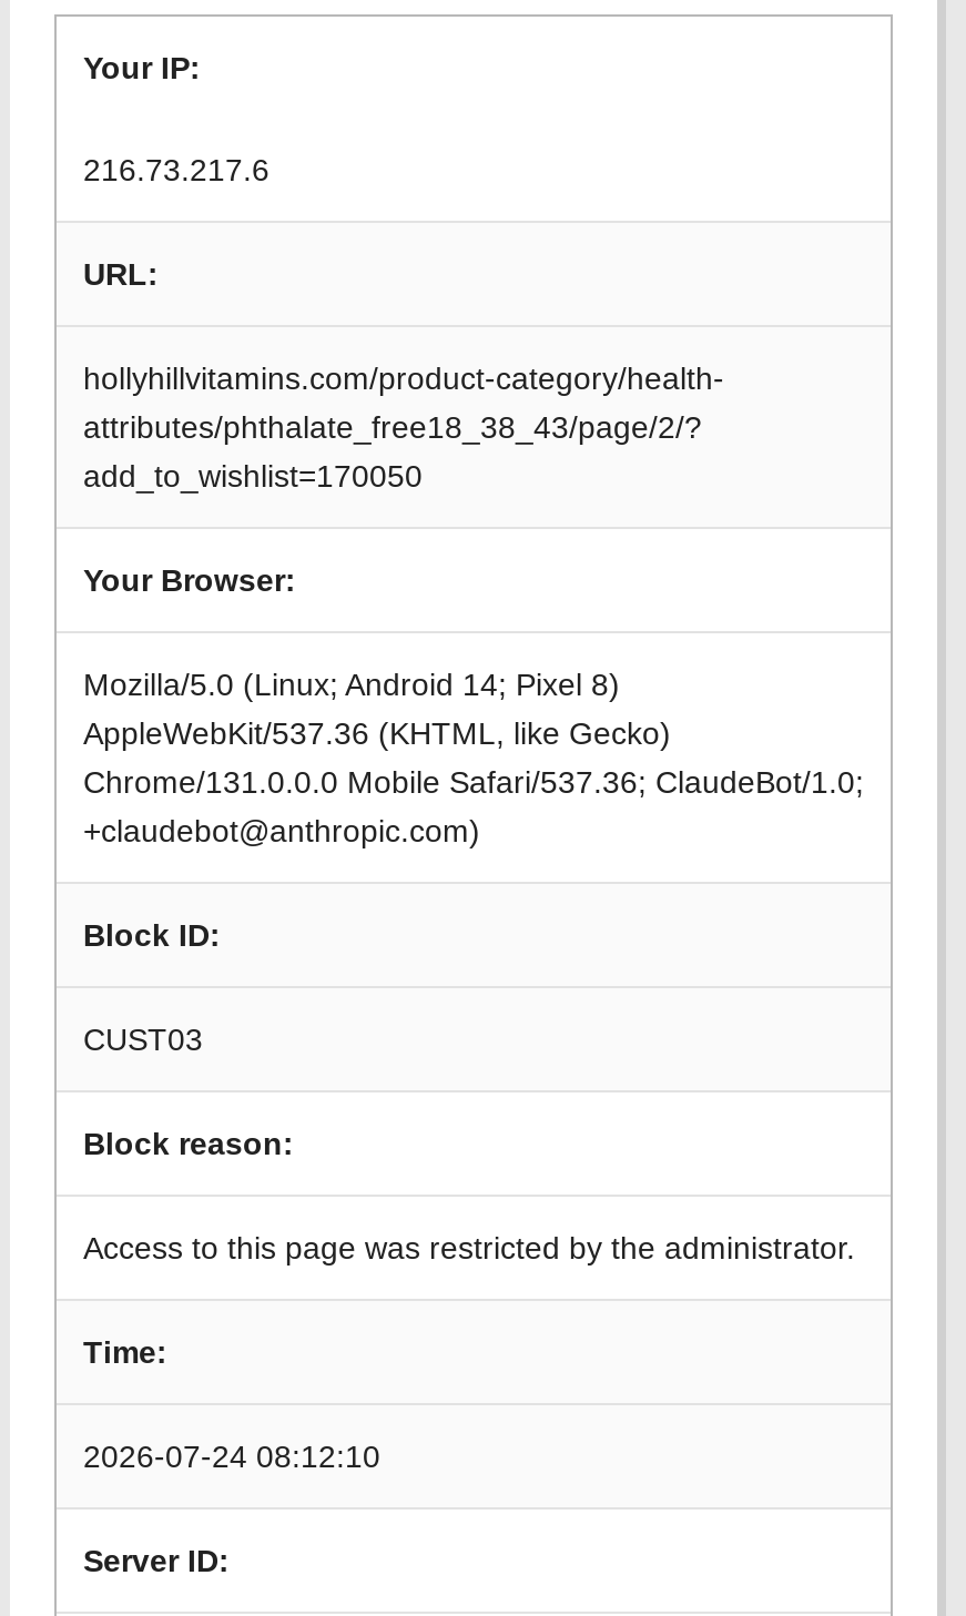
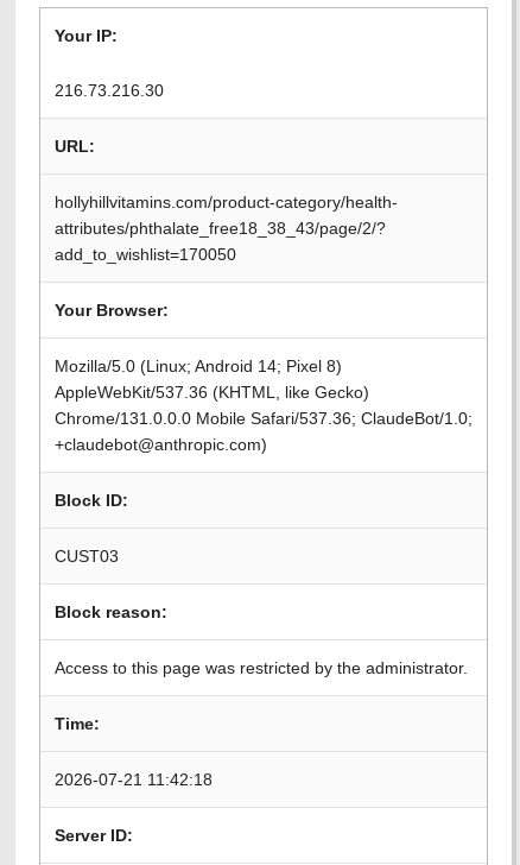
- 216.73.217.6
+ 216.73.216.30

- 2026-07-24 08:12:10
+ 2026-07-21 11:42:18
